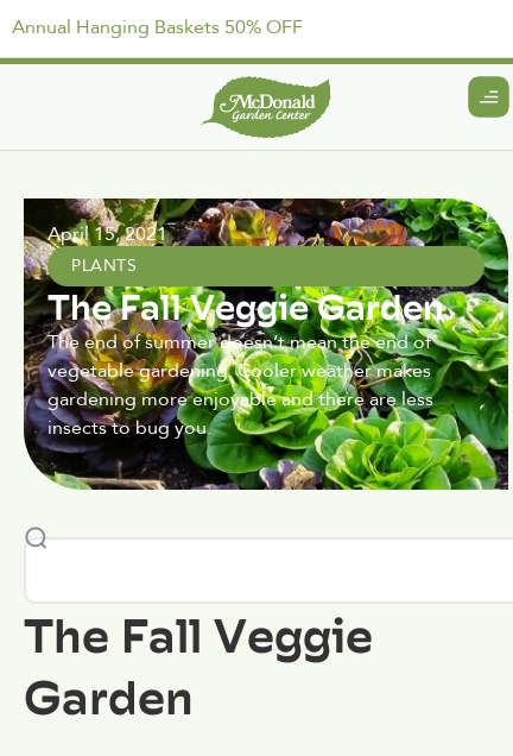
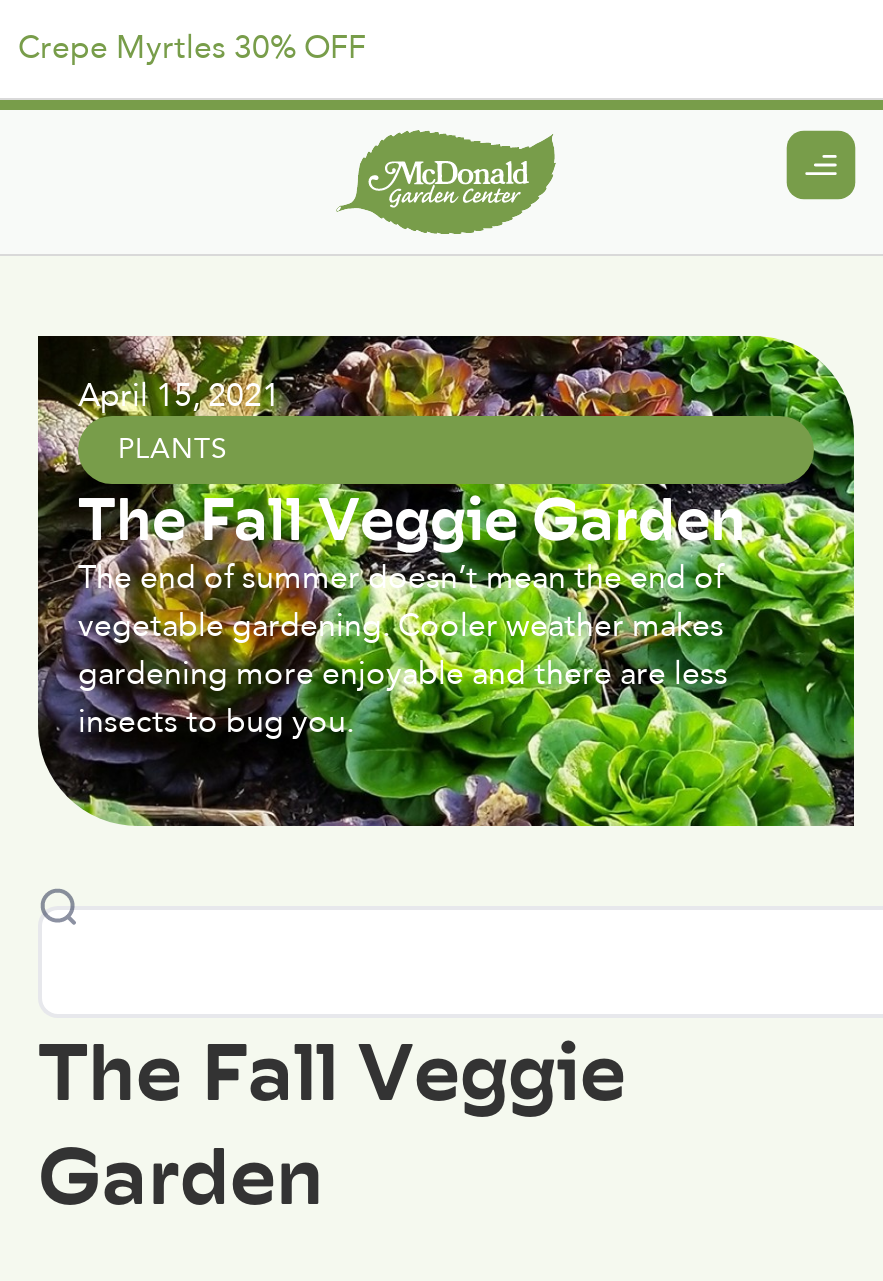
- Annual Hanging Baskets 50% OFF
+ Crepe Myrtles 30% OFF
